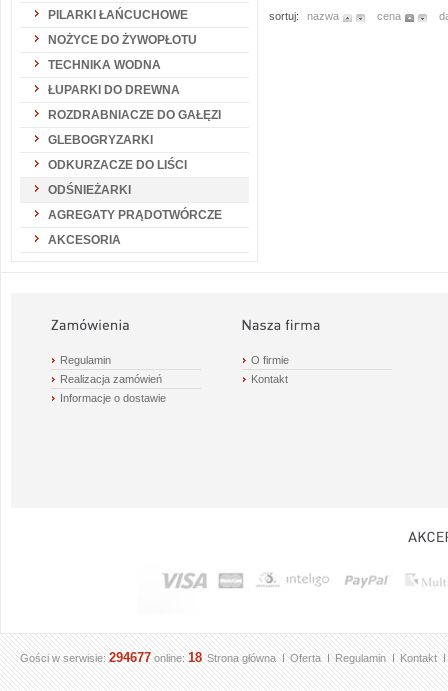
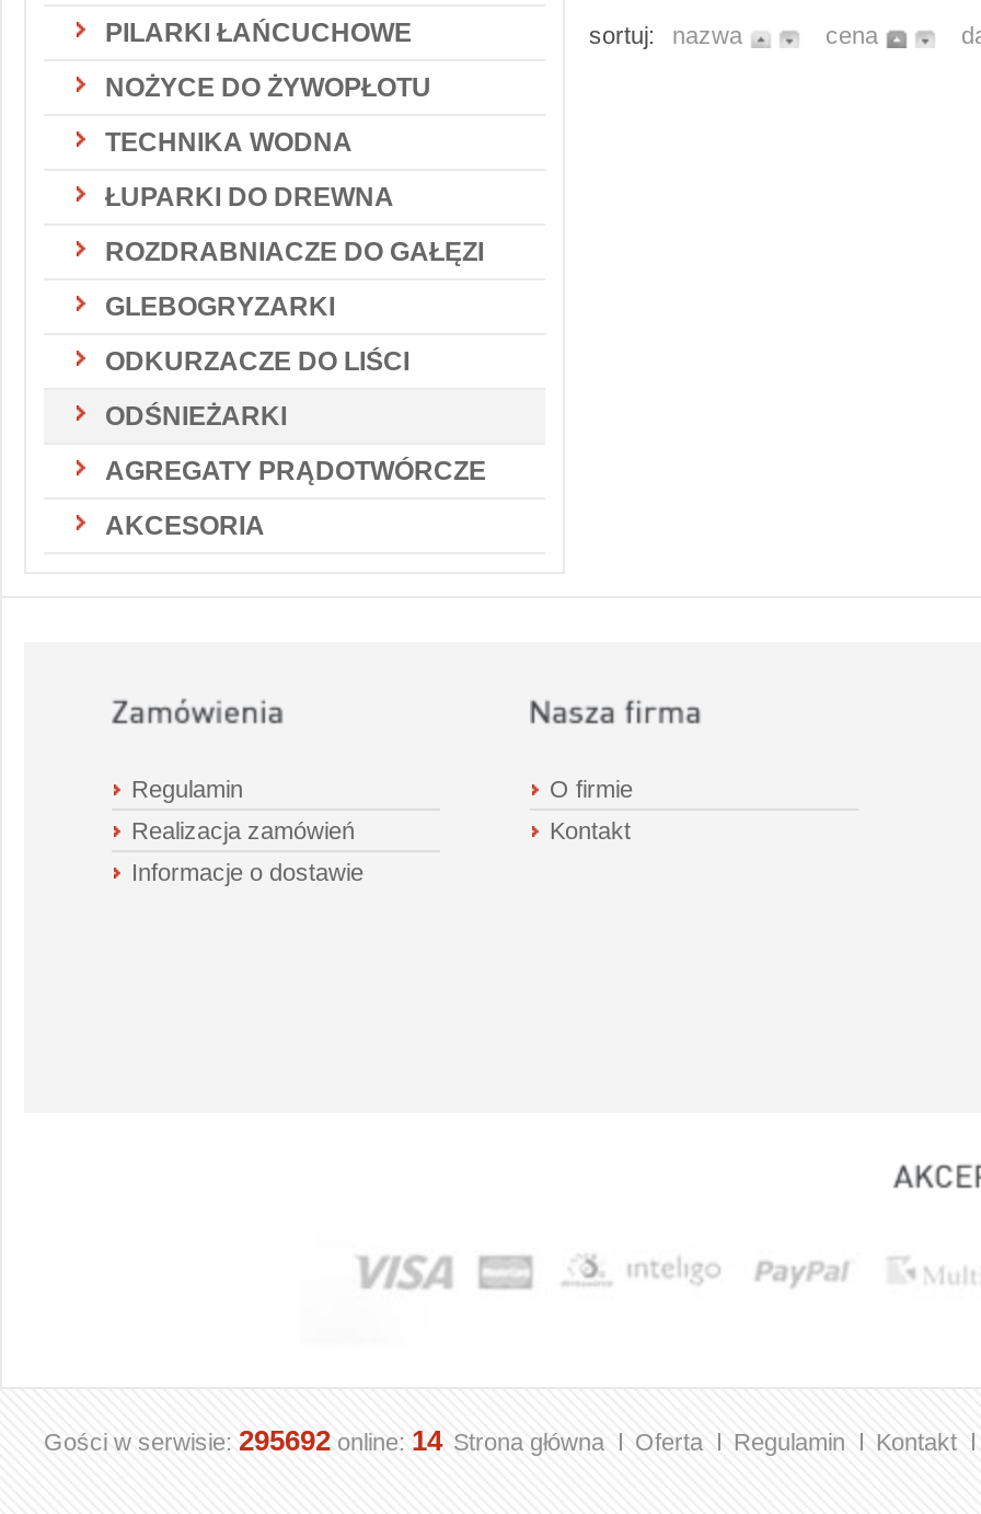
- Gości w serwisie: 294677 online: 18
+ Gości w serwisie: 295692 online: 14
